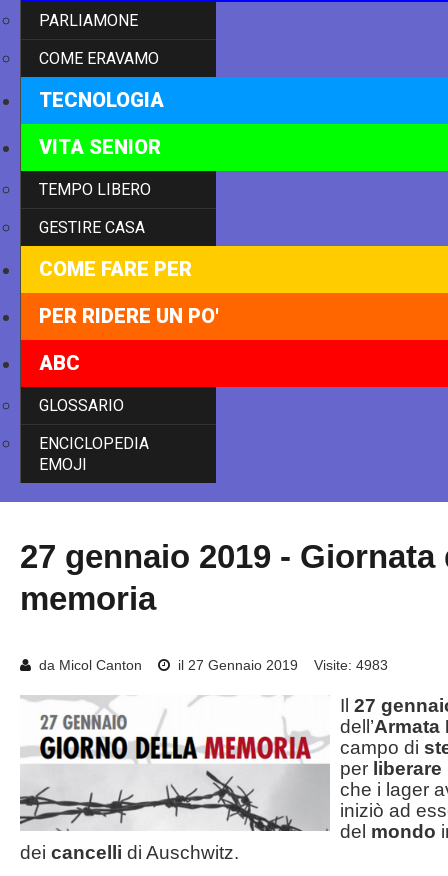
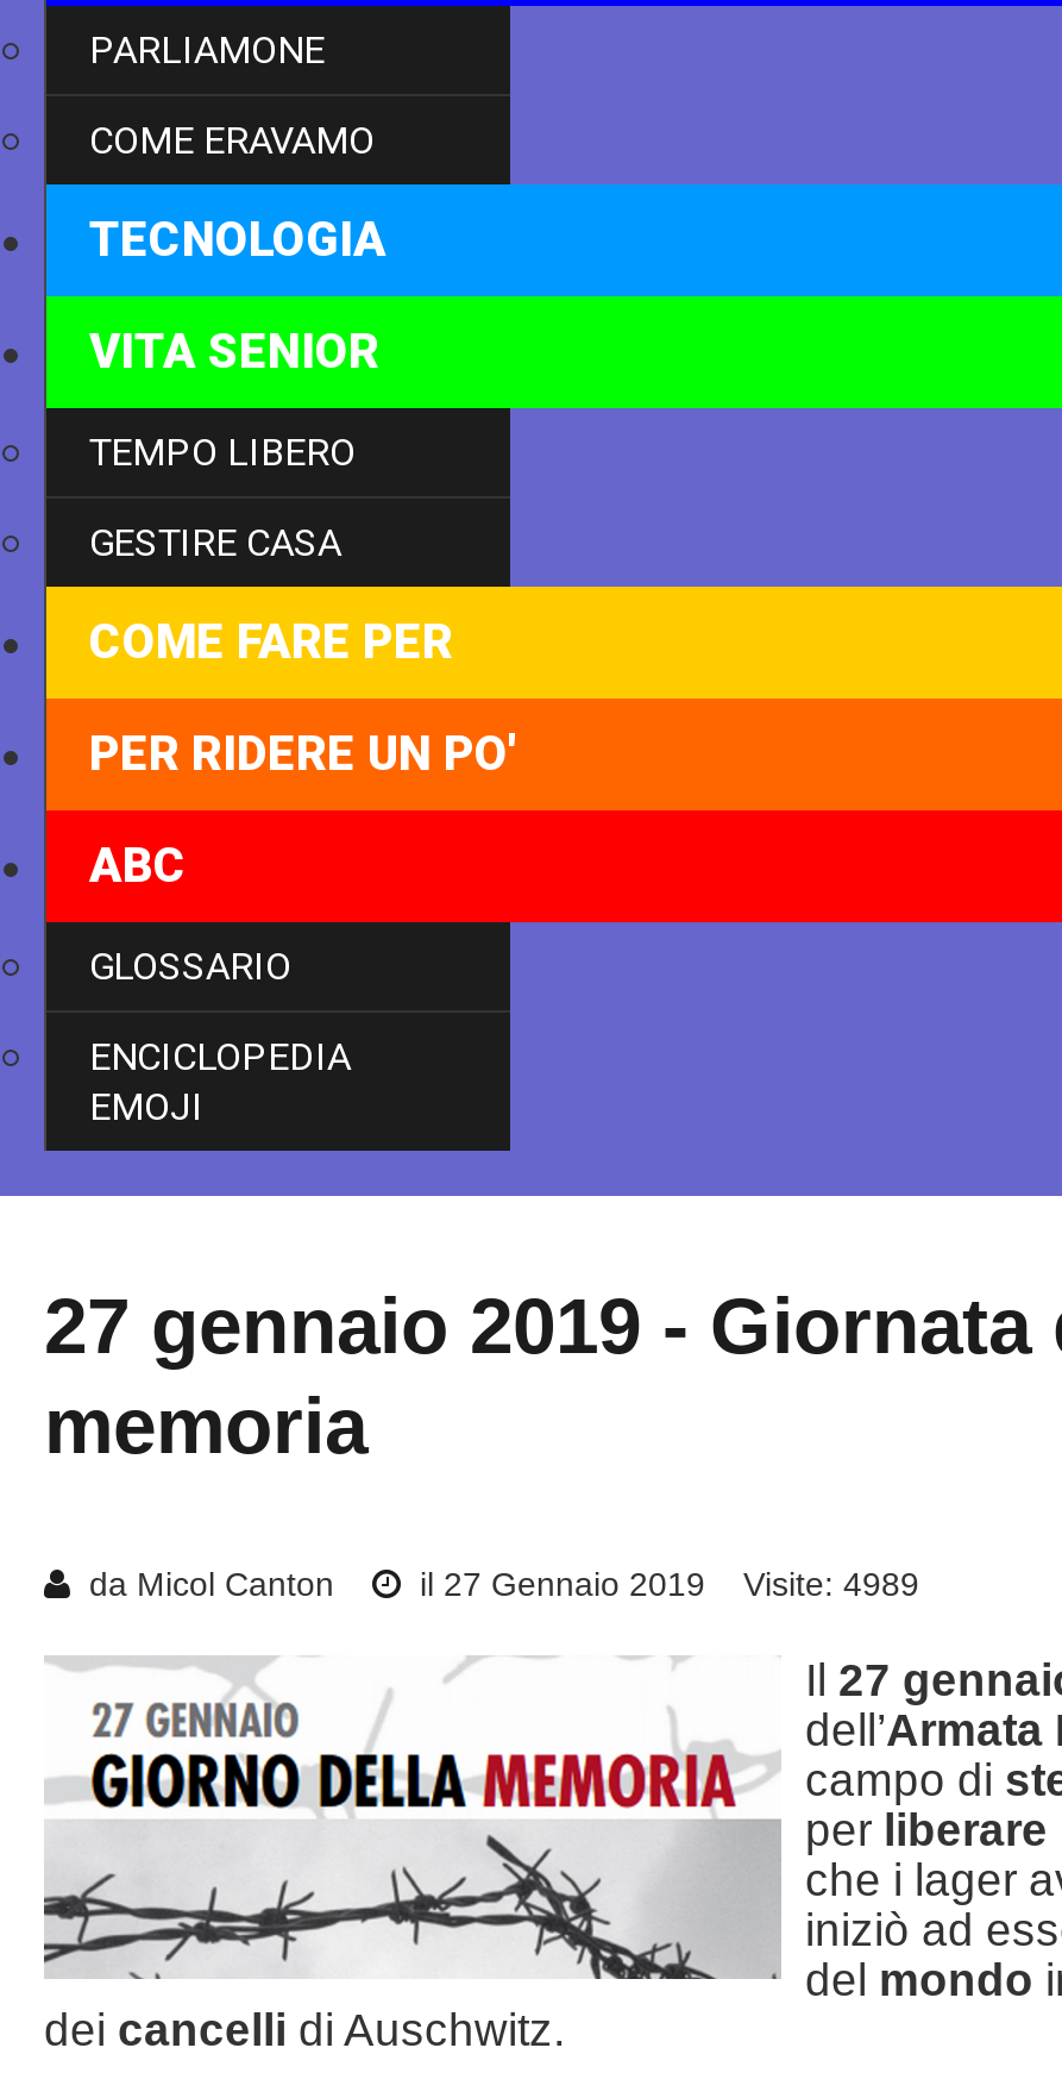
- da Micol Canton il 27 Gennaio 2019 Visite: 4983
+ da Micol Canton il 27 Gennaio 2019 Visite: 4989
